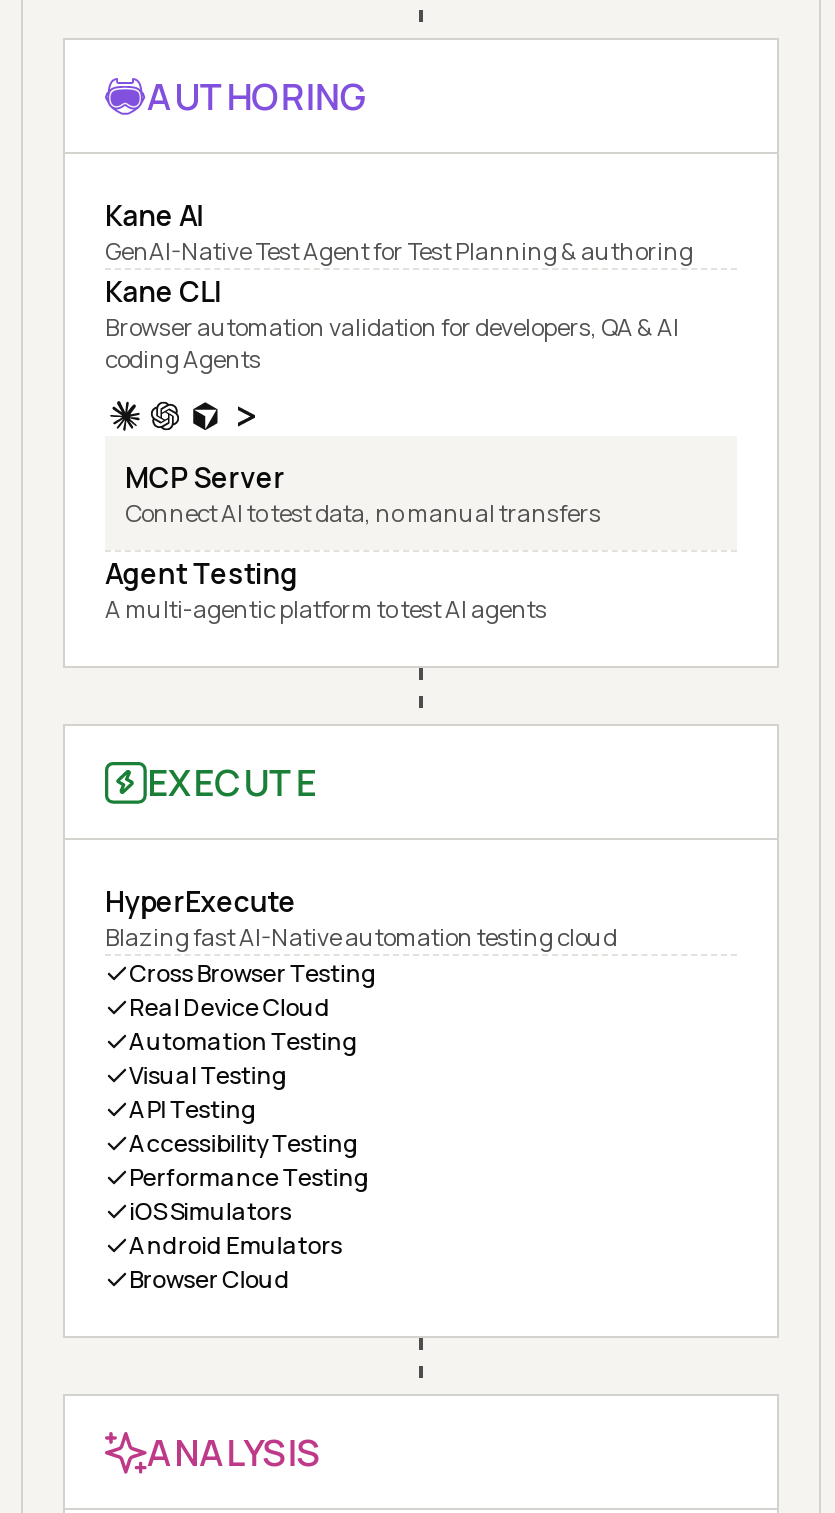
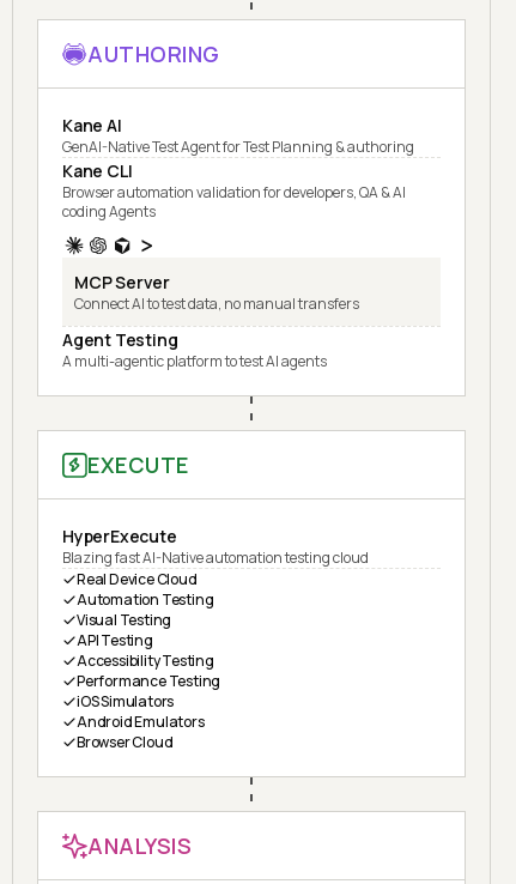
- Cross Browser Testing
